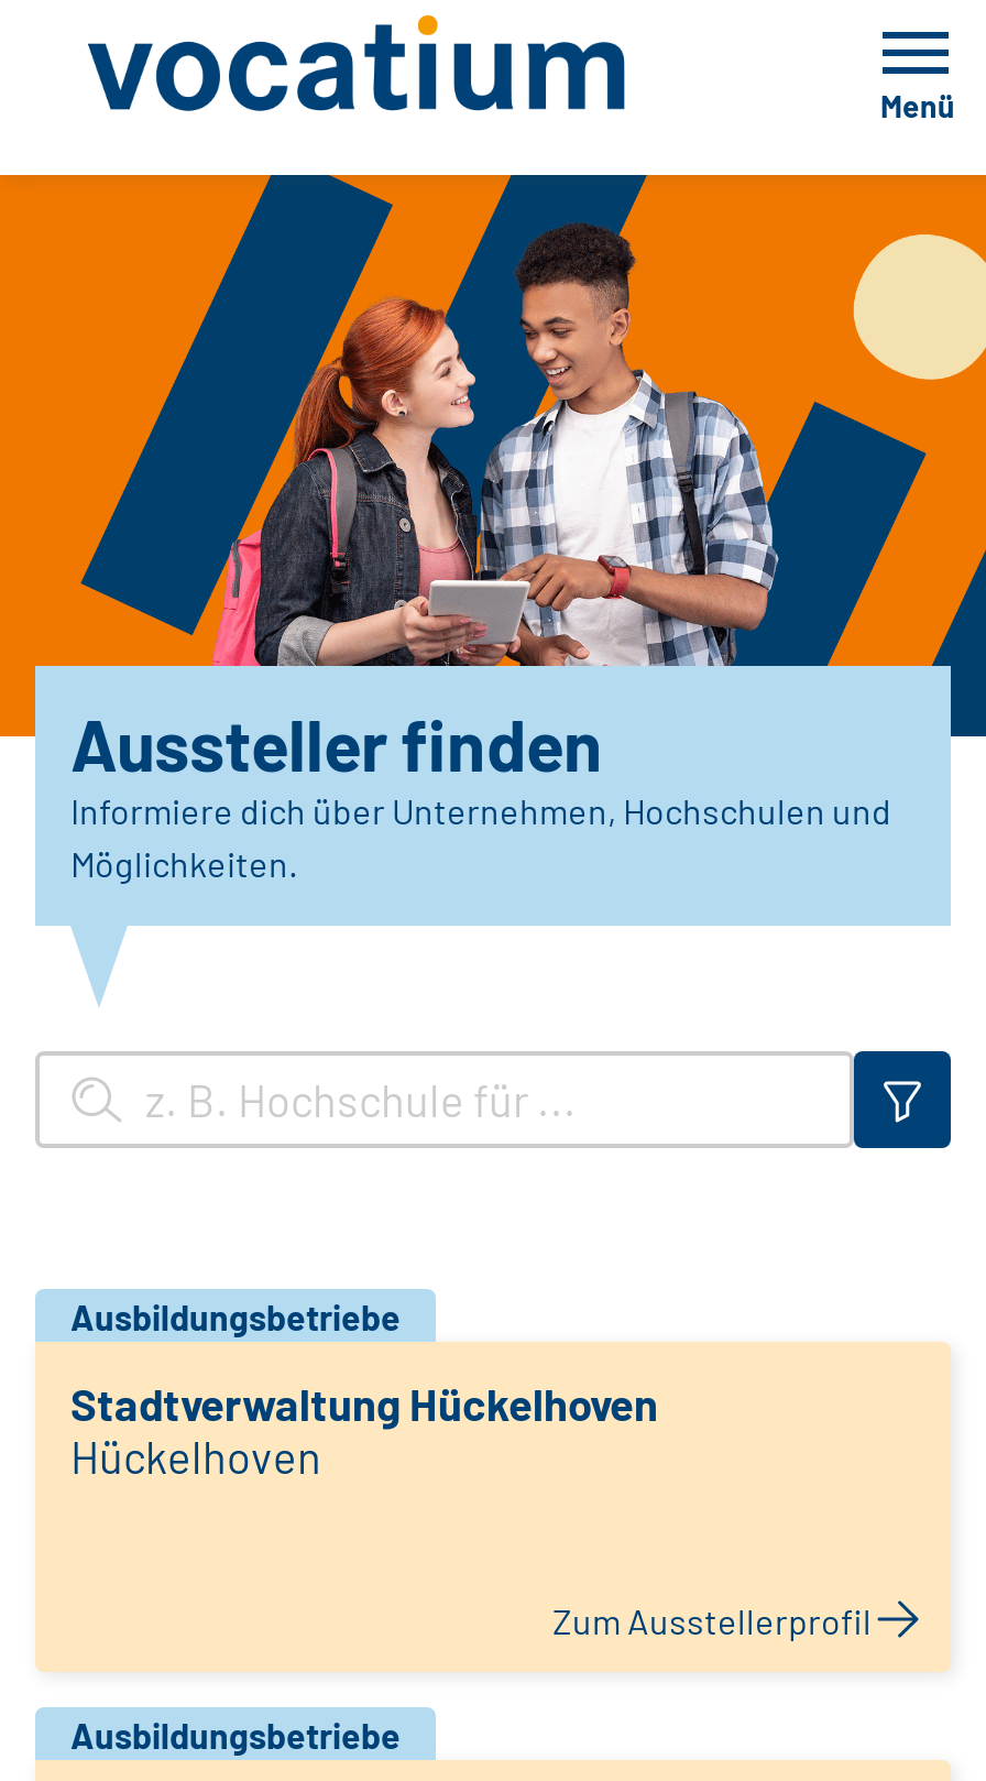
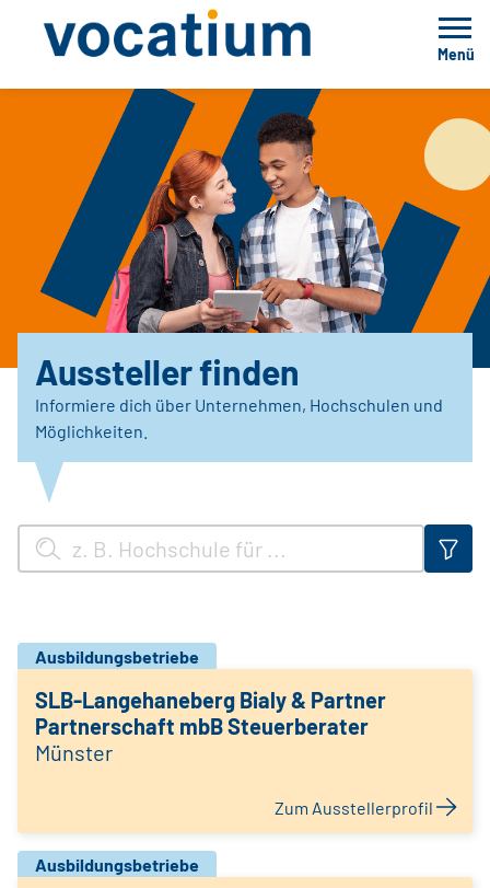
- Stadtverwaltung Hückelhoven
- Hückelhoven
+ SLB-Langehaneberg Bialy & Partner
+ Partnerschaft mbB Steuerberater
+ Münster
